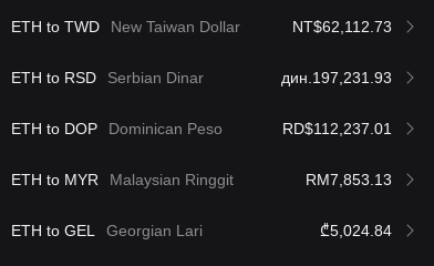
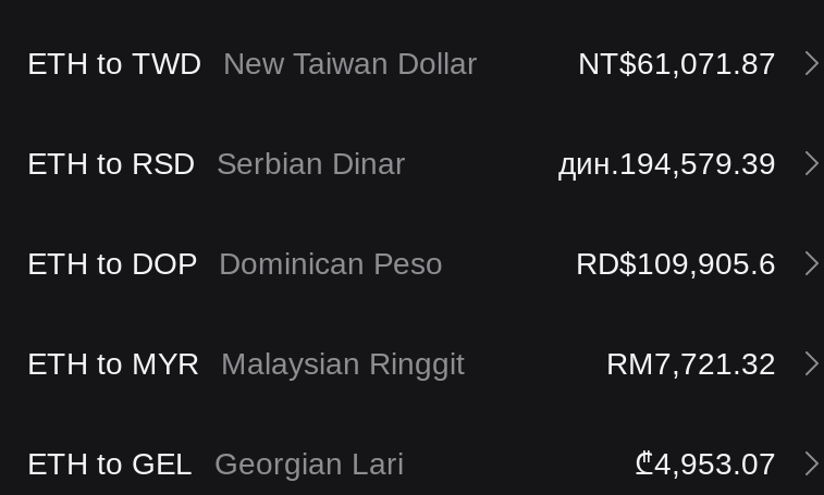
- NT$62,112.73
+ NT$61,071.87

- дин.197,231.93
+ дин.194,579.39

- RD$112,237.01
+ RD$109,905.6

- RM7,853.13
+ RM7,721.32

- ₾5,024.84
+ ₾4,953.07
